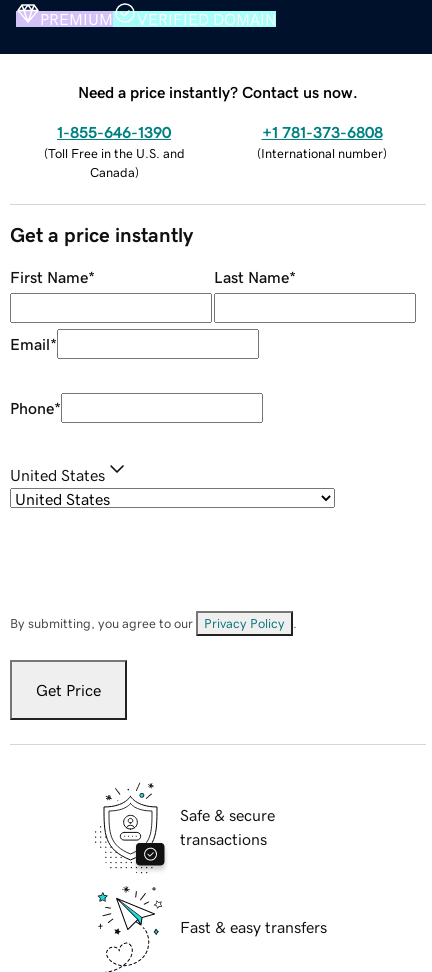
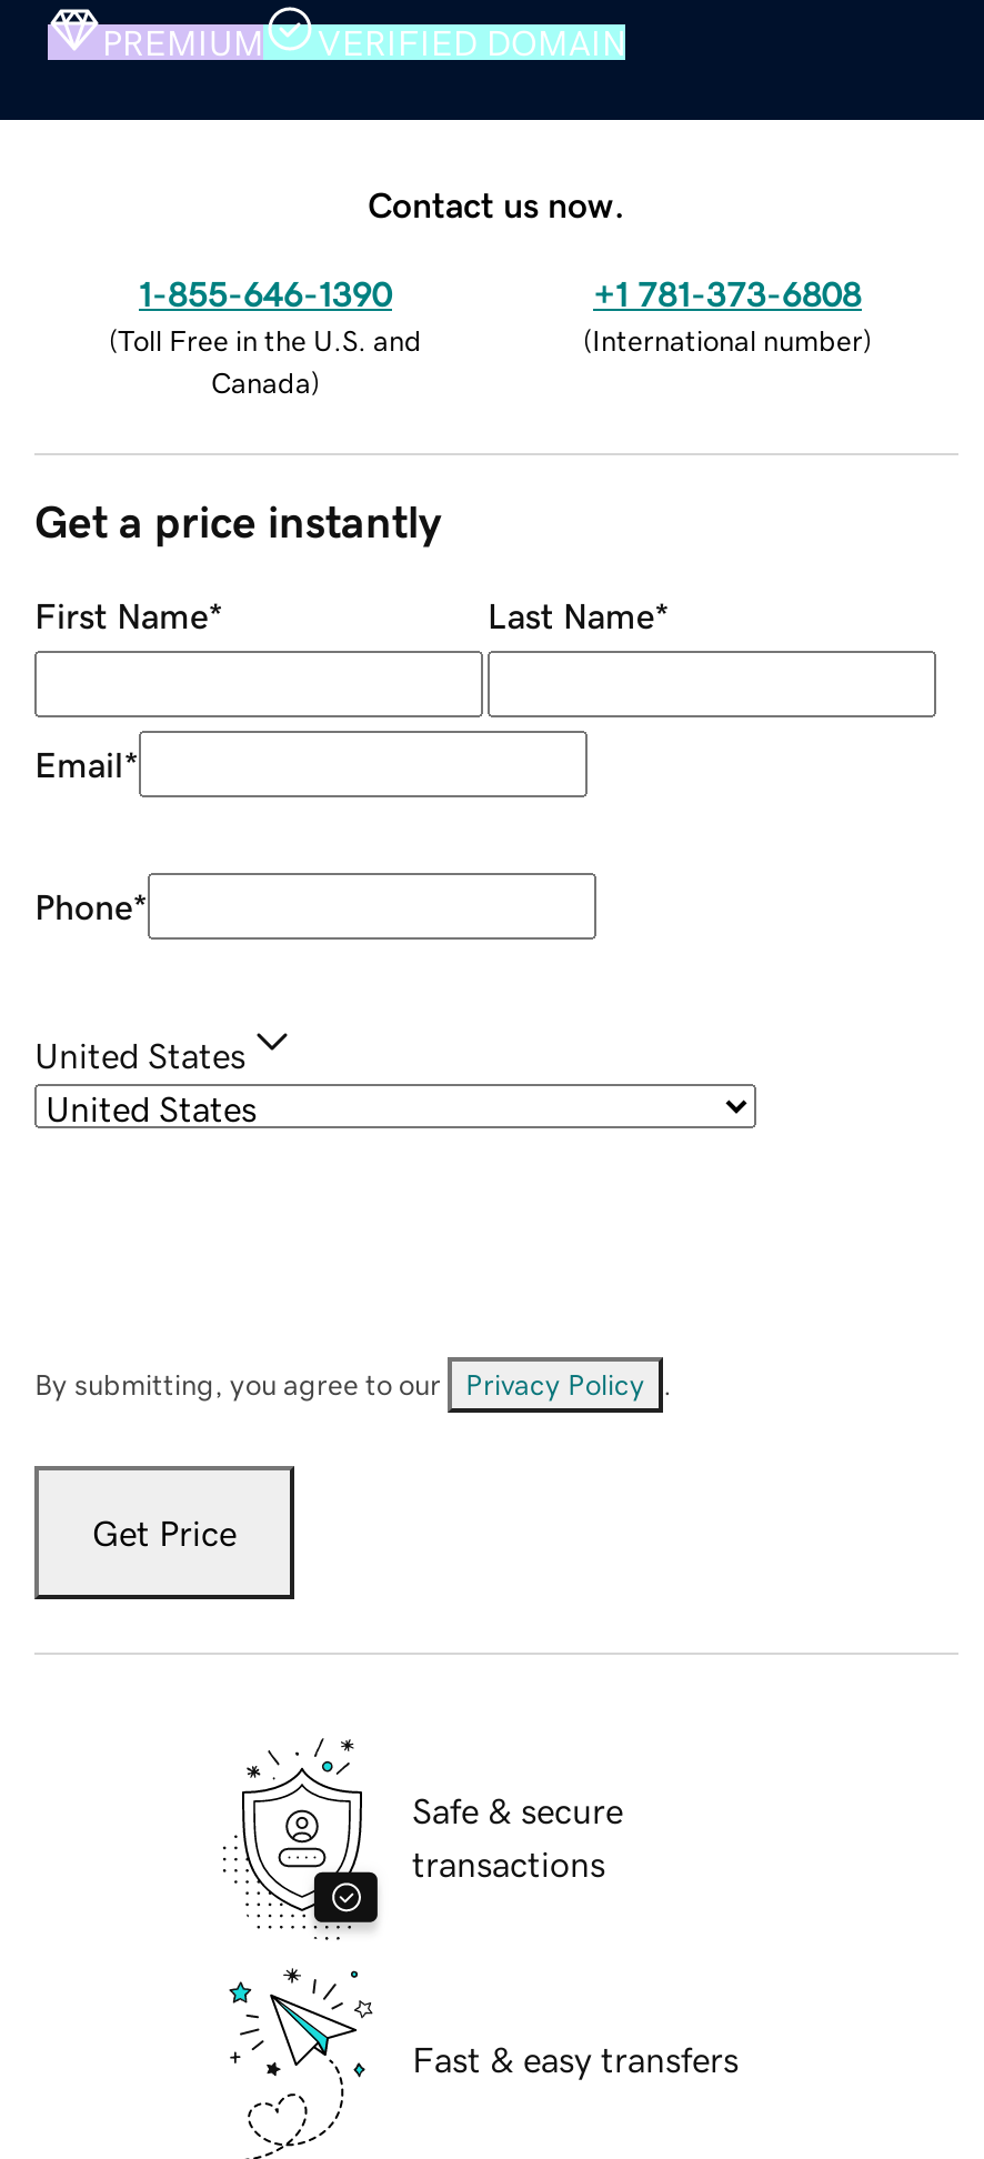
- Need a price instantly? Contact us now.
+ Contact us now.
